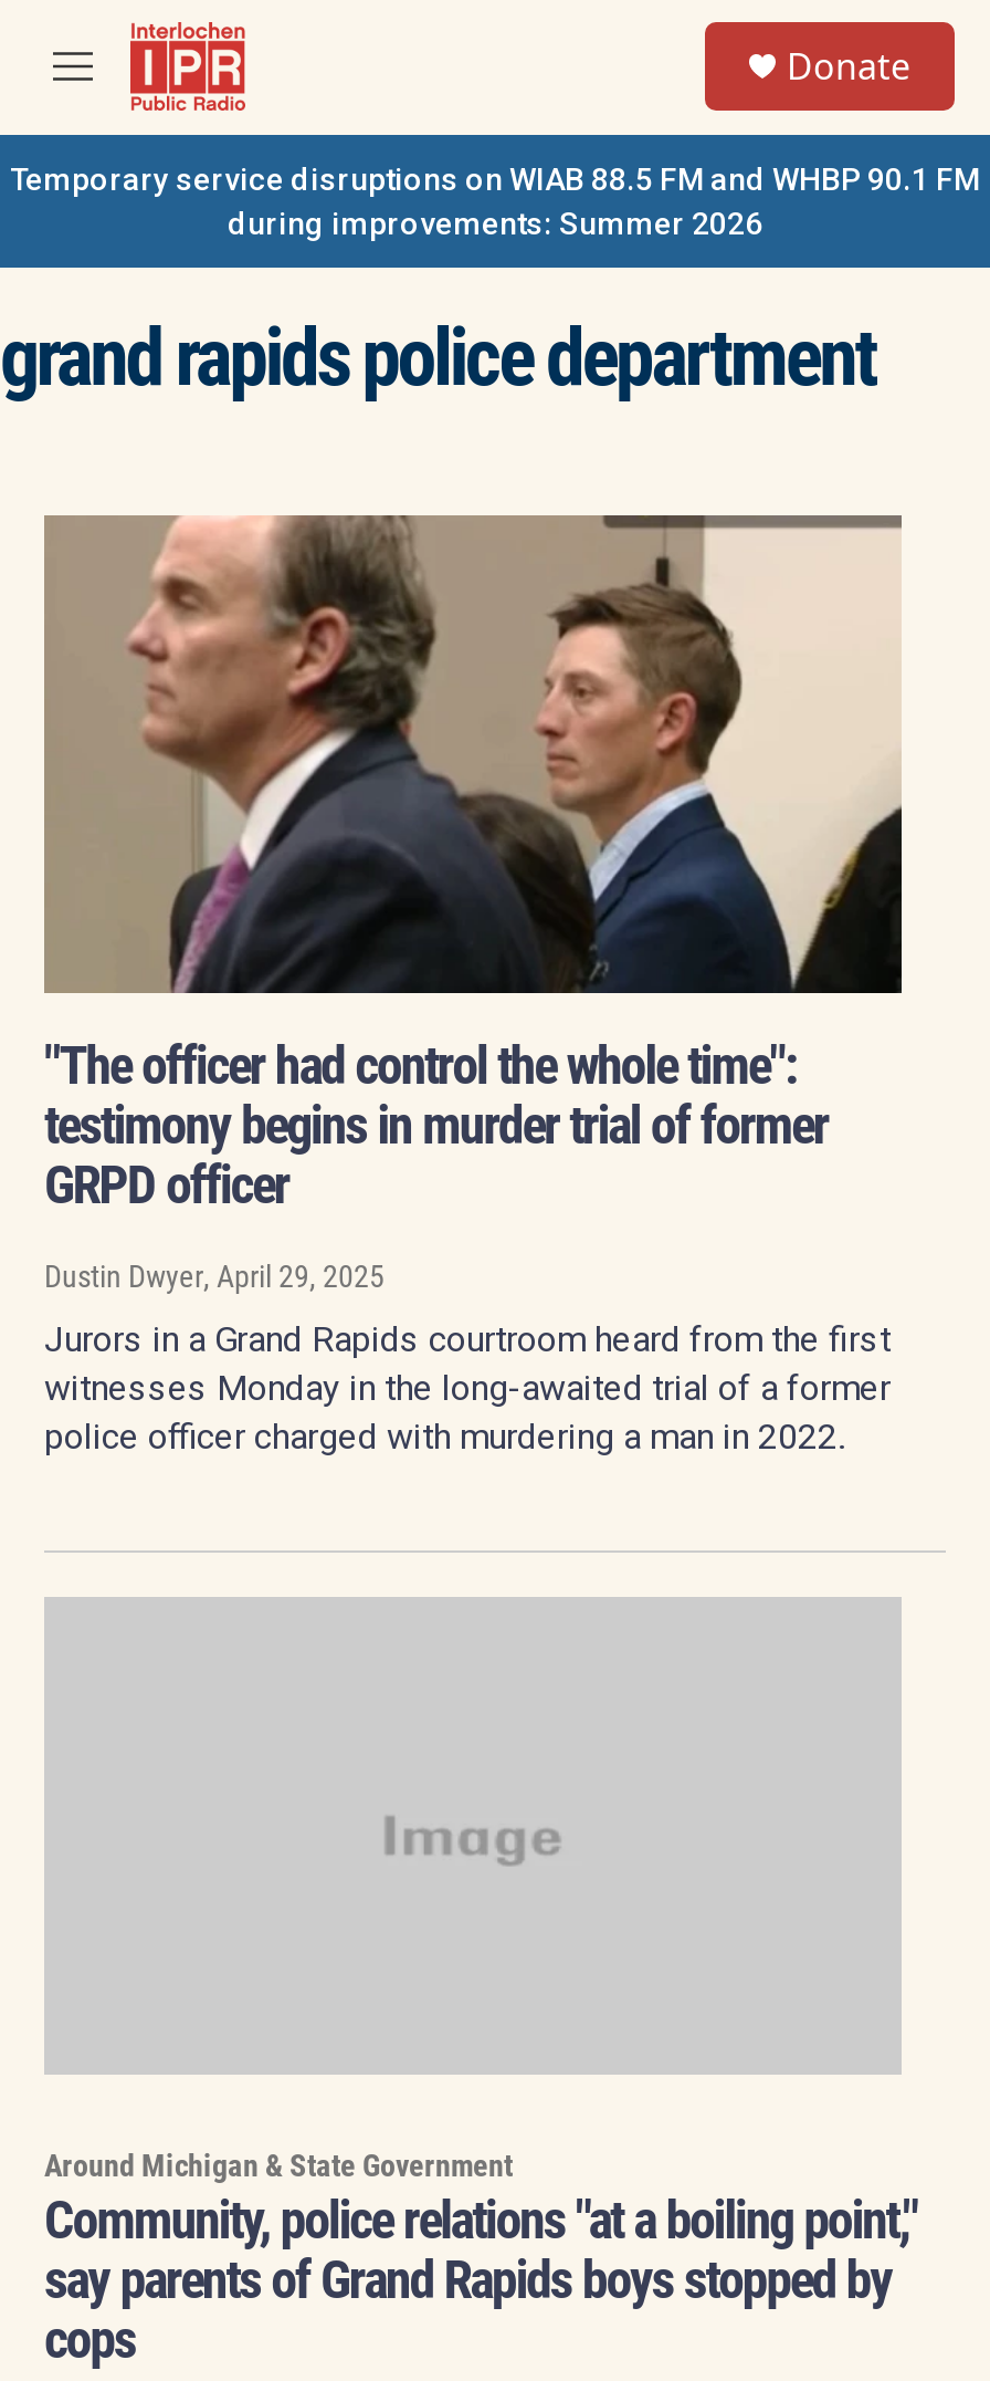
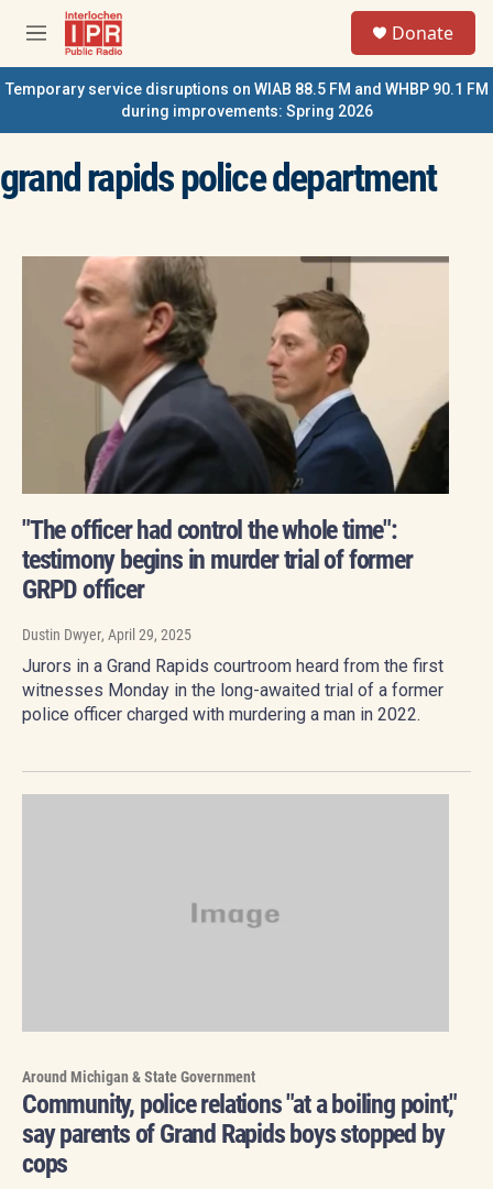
- during improvements: Summer 2026
+ during improvements: Spring 2026
